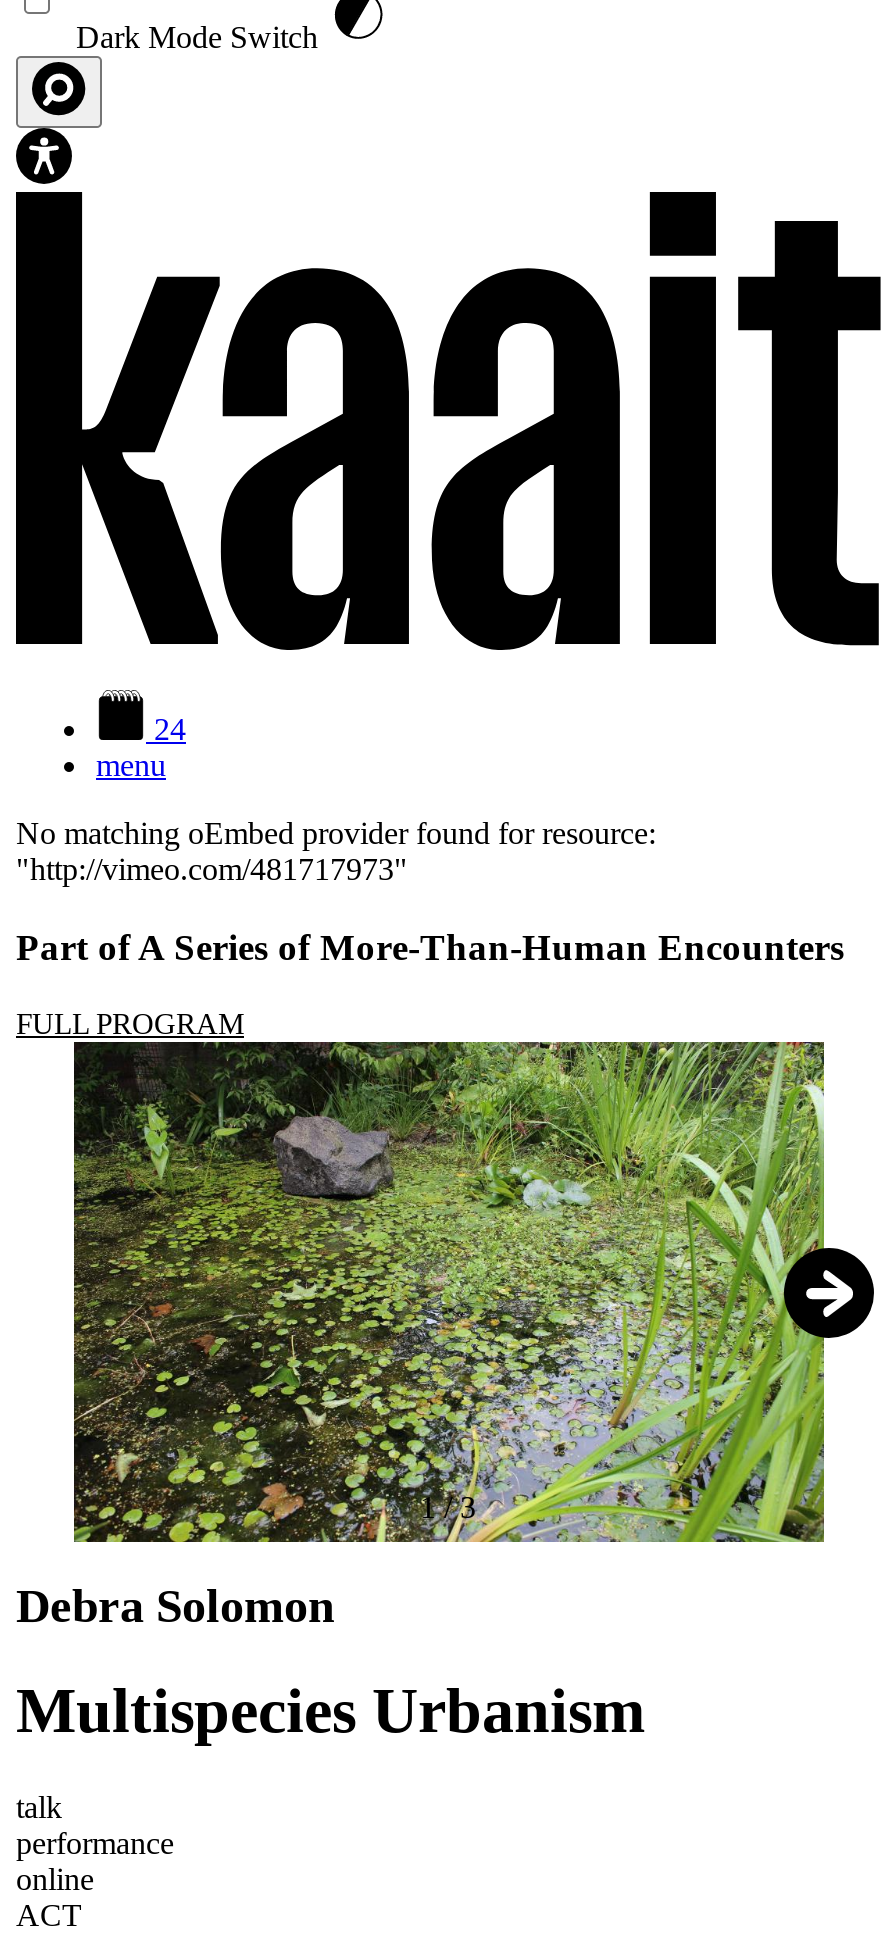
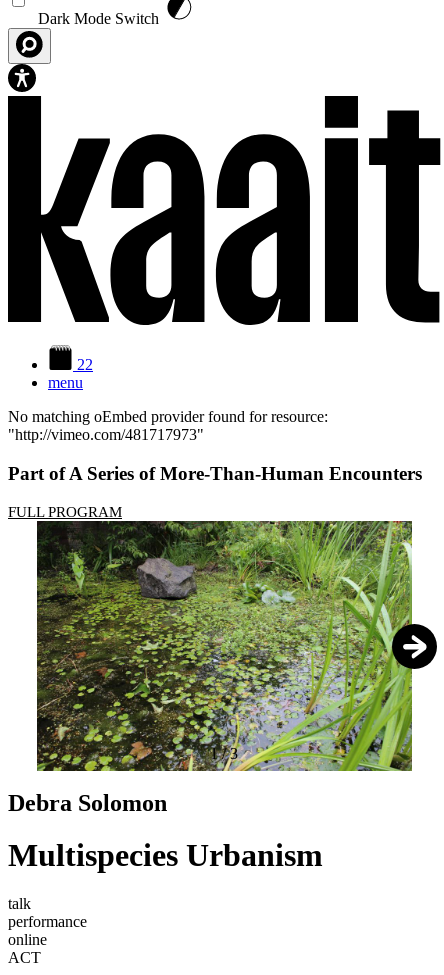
- 24
+ 22
